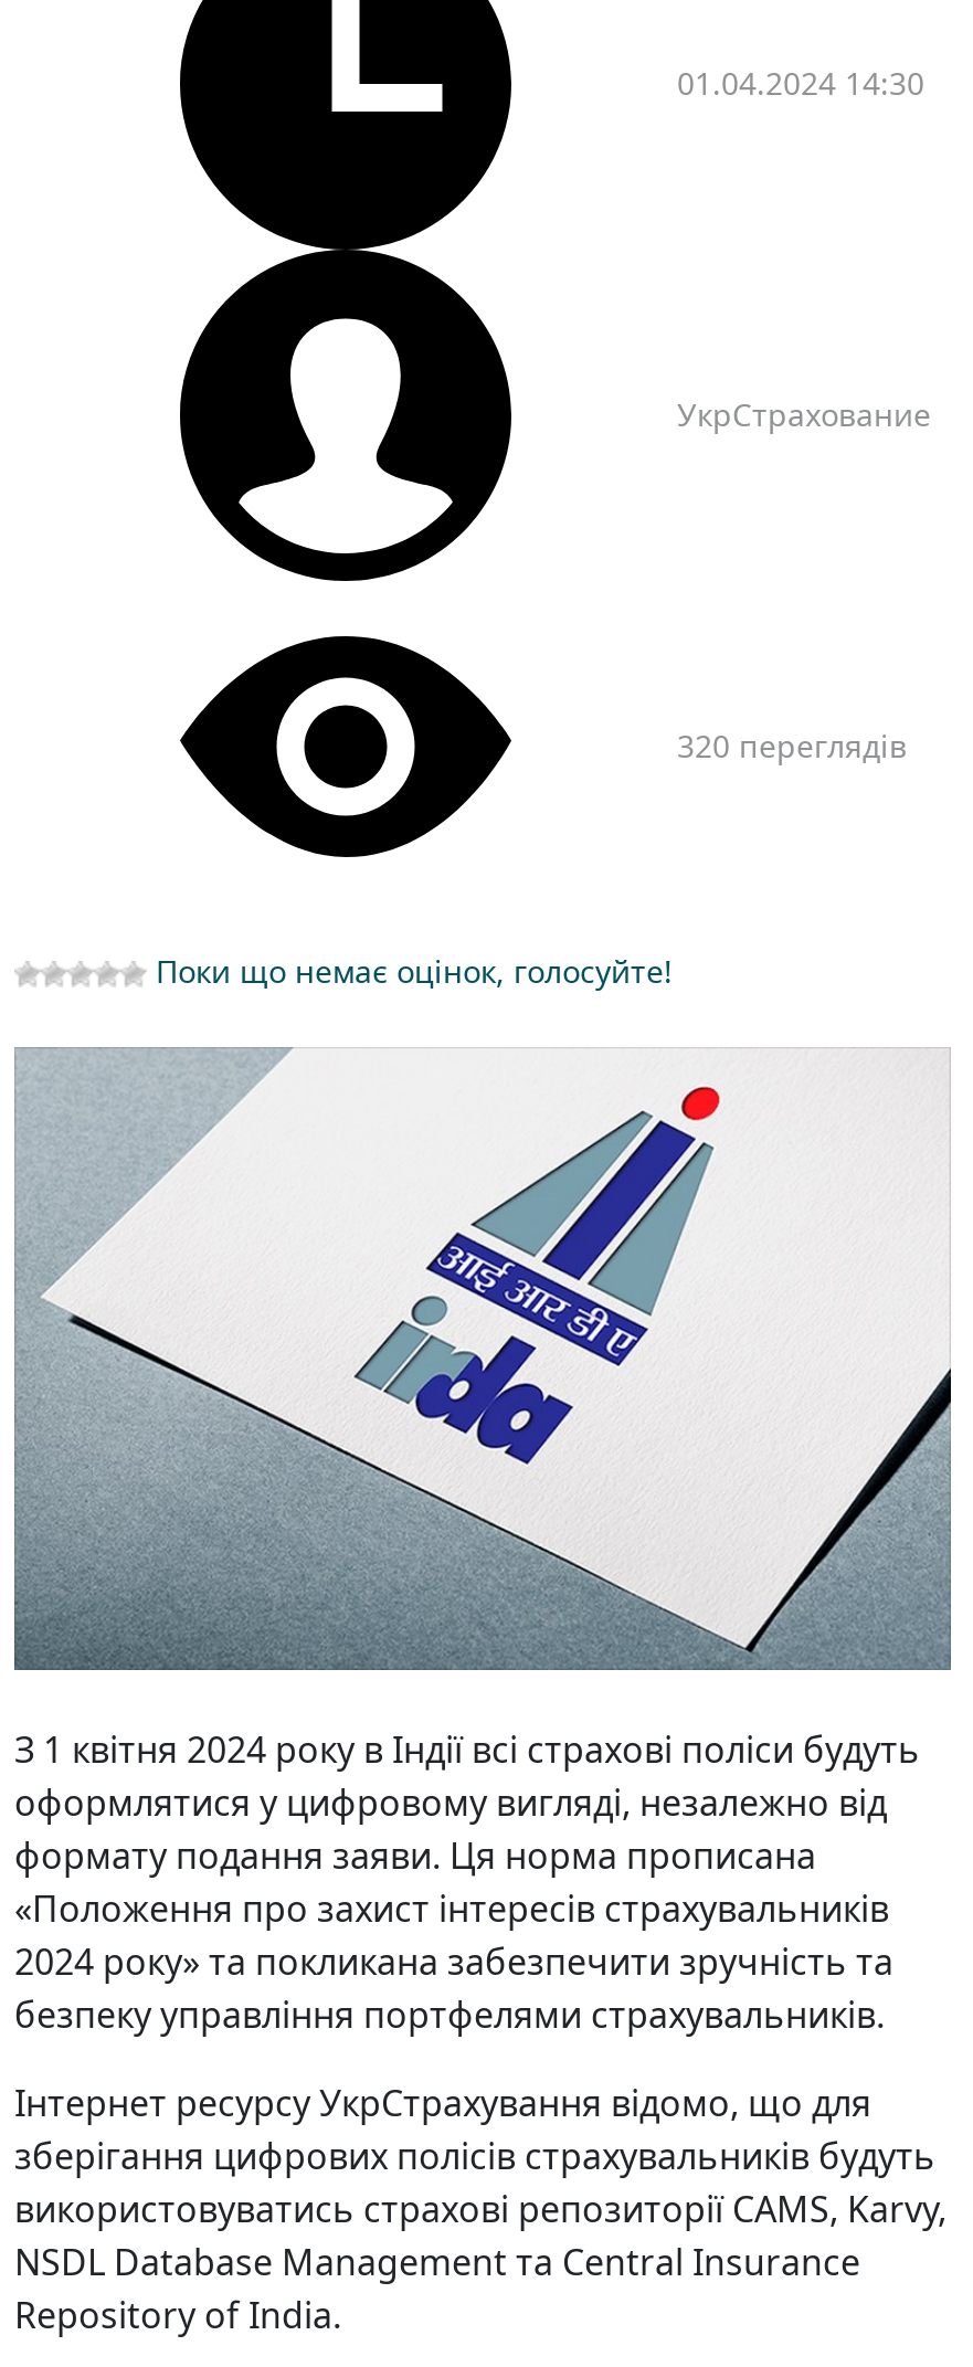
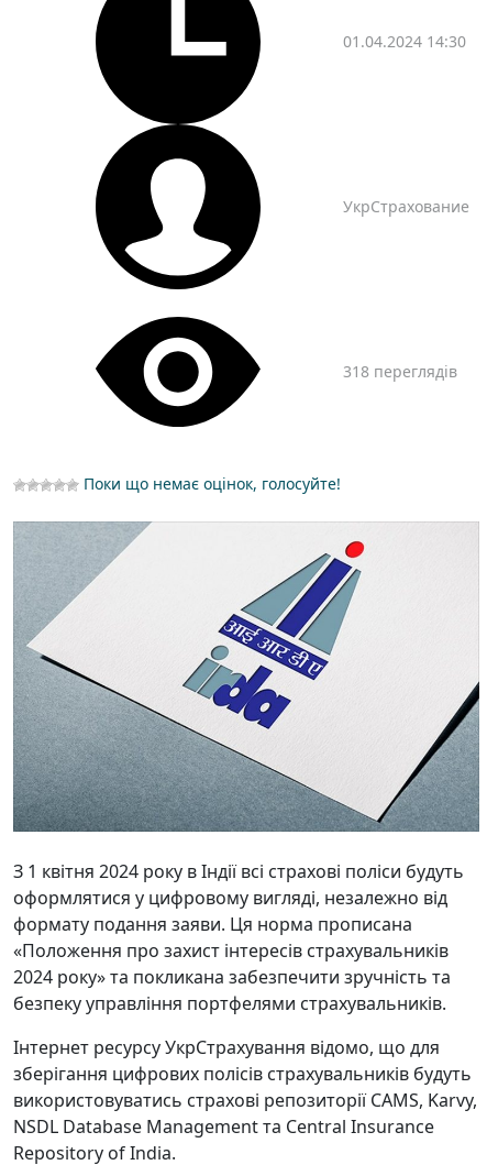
- 320 переглядів
+ 318 переглядів
